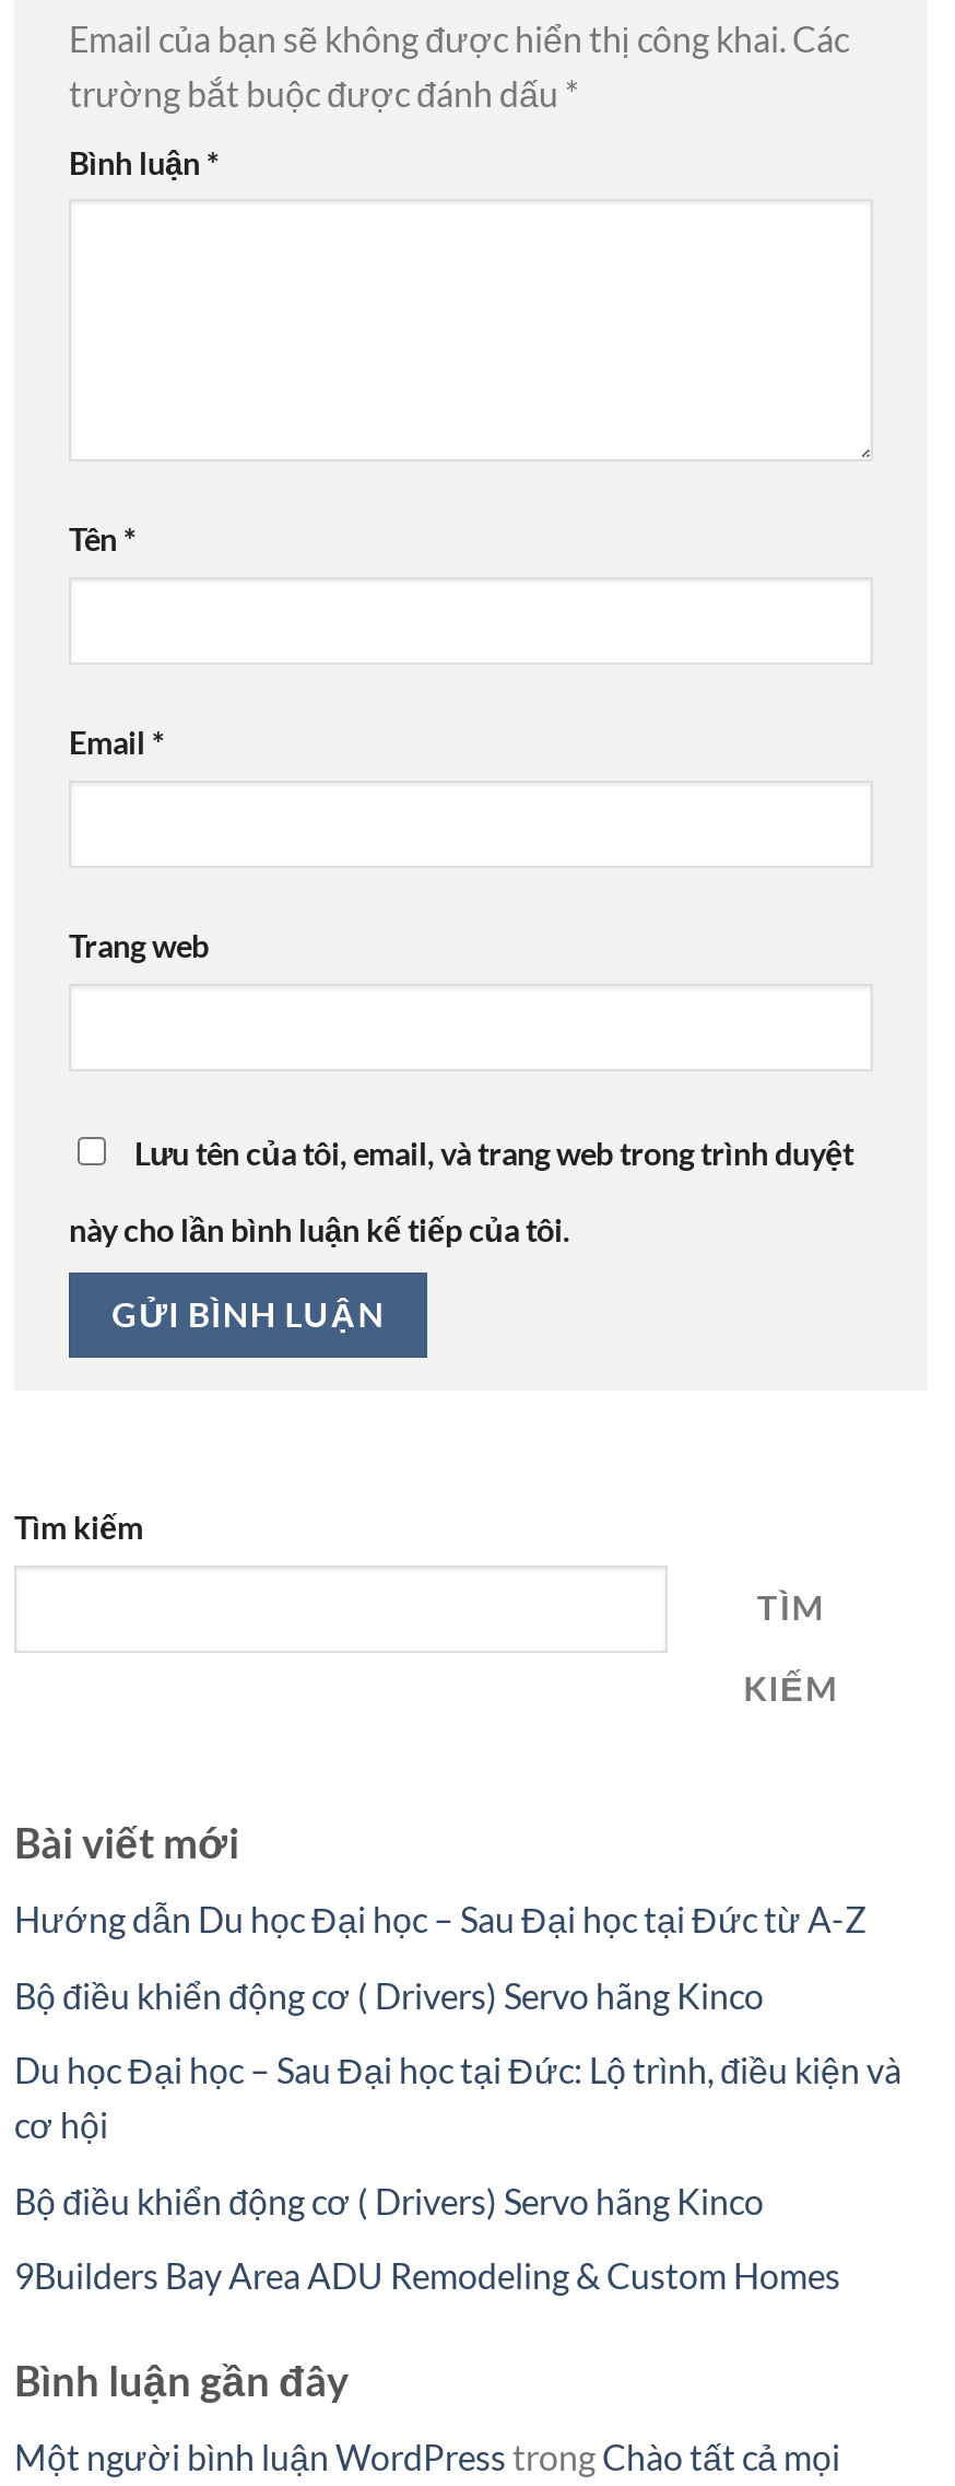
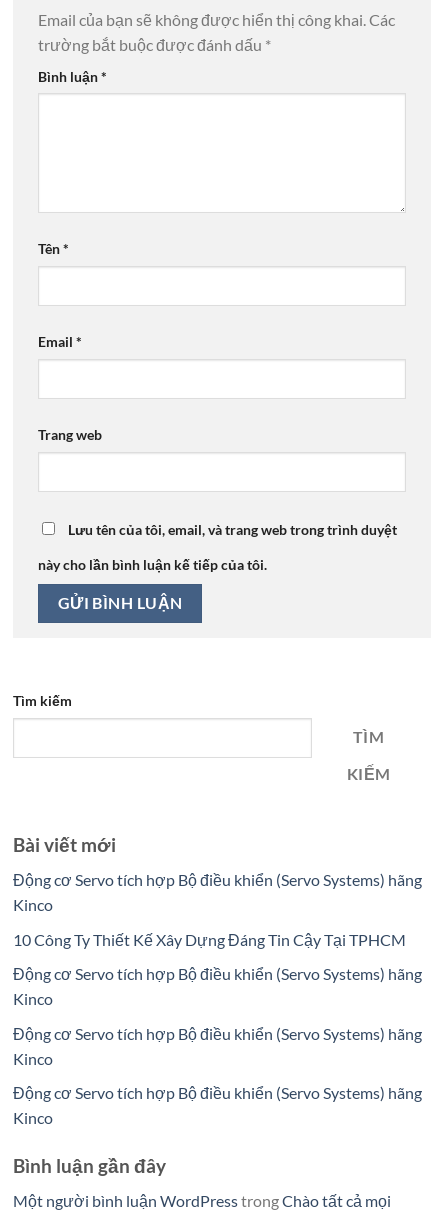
- Hướng dẫn Du học Đại học – Sau Đại học tại Đức từ A-Z
+ Động cơ Servo tích hợp Bộ điều khiển (Servo Systems) hãng
+ Kinco

- Bộ điều khiển động cơ ( Drivers) Servo hãng Kinco
+ 10 Công Ty Thiết Kế Xây Dựng Đáng Tin Cậy Tại TPHCM

- Du học Đại học – Sau Đại học tại Đức: Lộ trình, điều kiện và
- cơ hội
+ Động cơ Servo tích hợp Bộ điều khiển (Servo Systems) hãng
+ Kinco

- Bộ điều khiển động cơ ( Drivers) Servo hãng Kinco
+ Động cơ Servo tích hợp Bộ điều khiển (Servo Systems) hãng
+ Kinco

- 9Builders Bay Area ADU Remodeling & Custom Homes
+ Động cơ Servo tích hợp Bộ điều khiển (Servo Systems) hãng
+ Kinco
